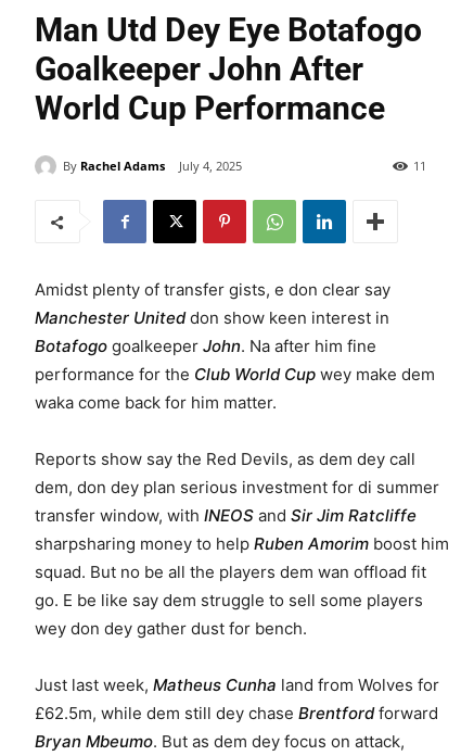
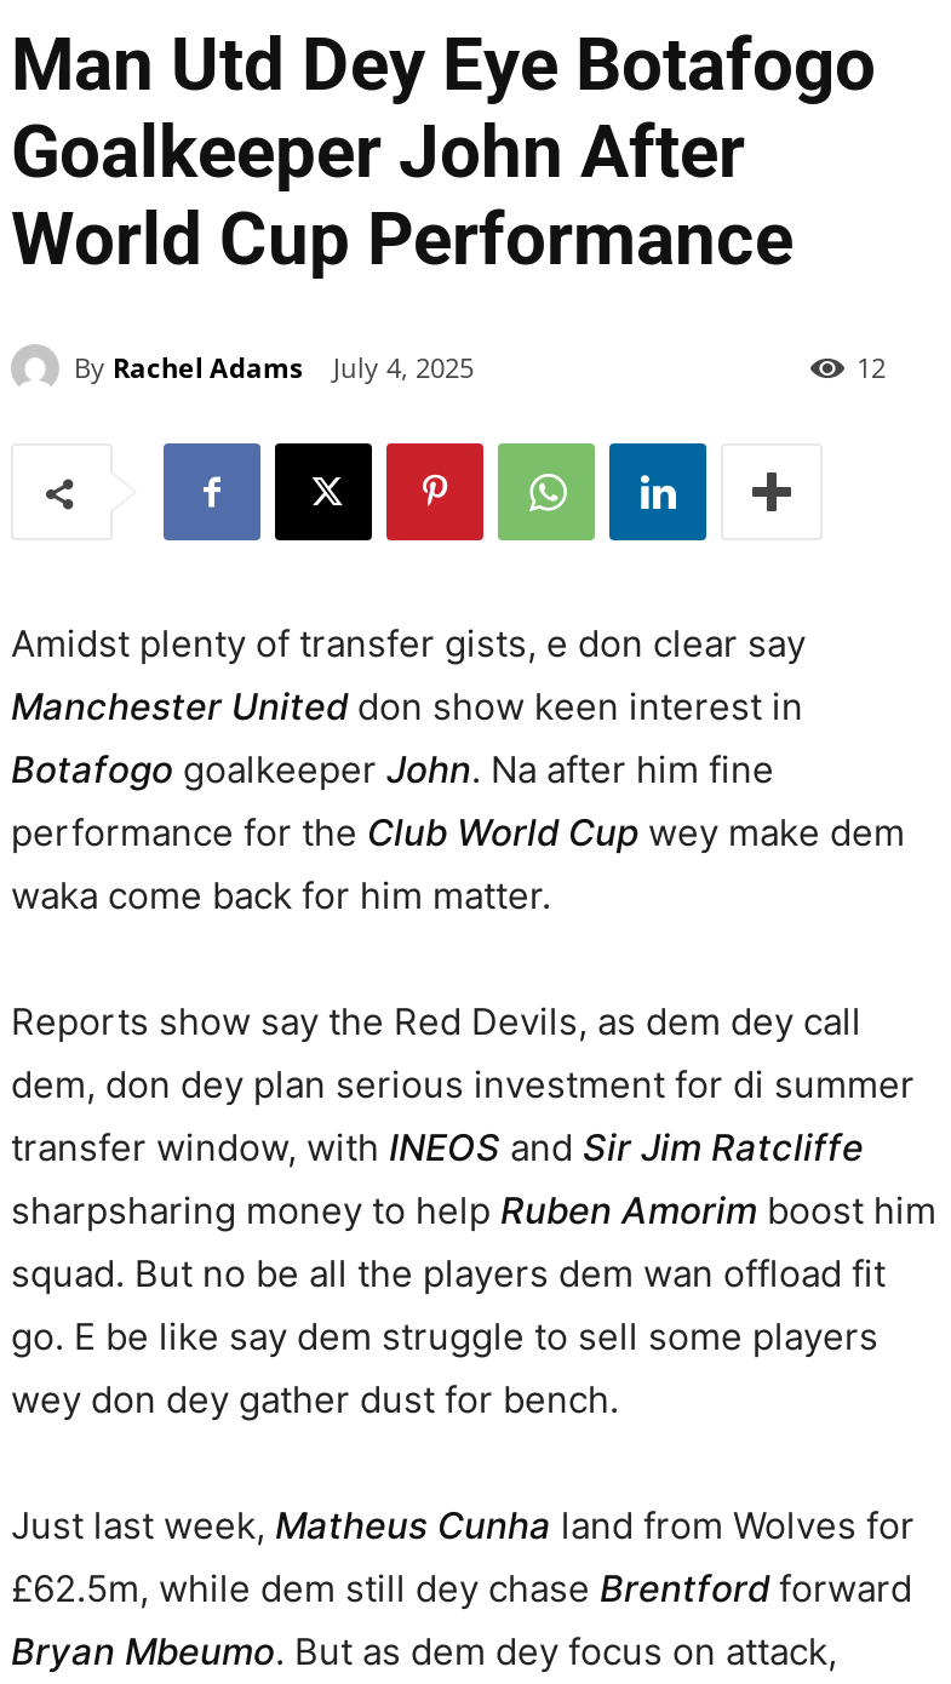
- 11
+ 12
